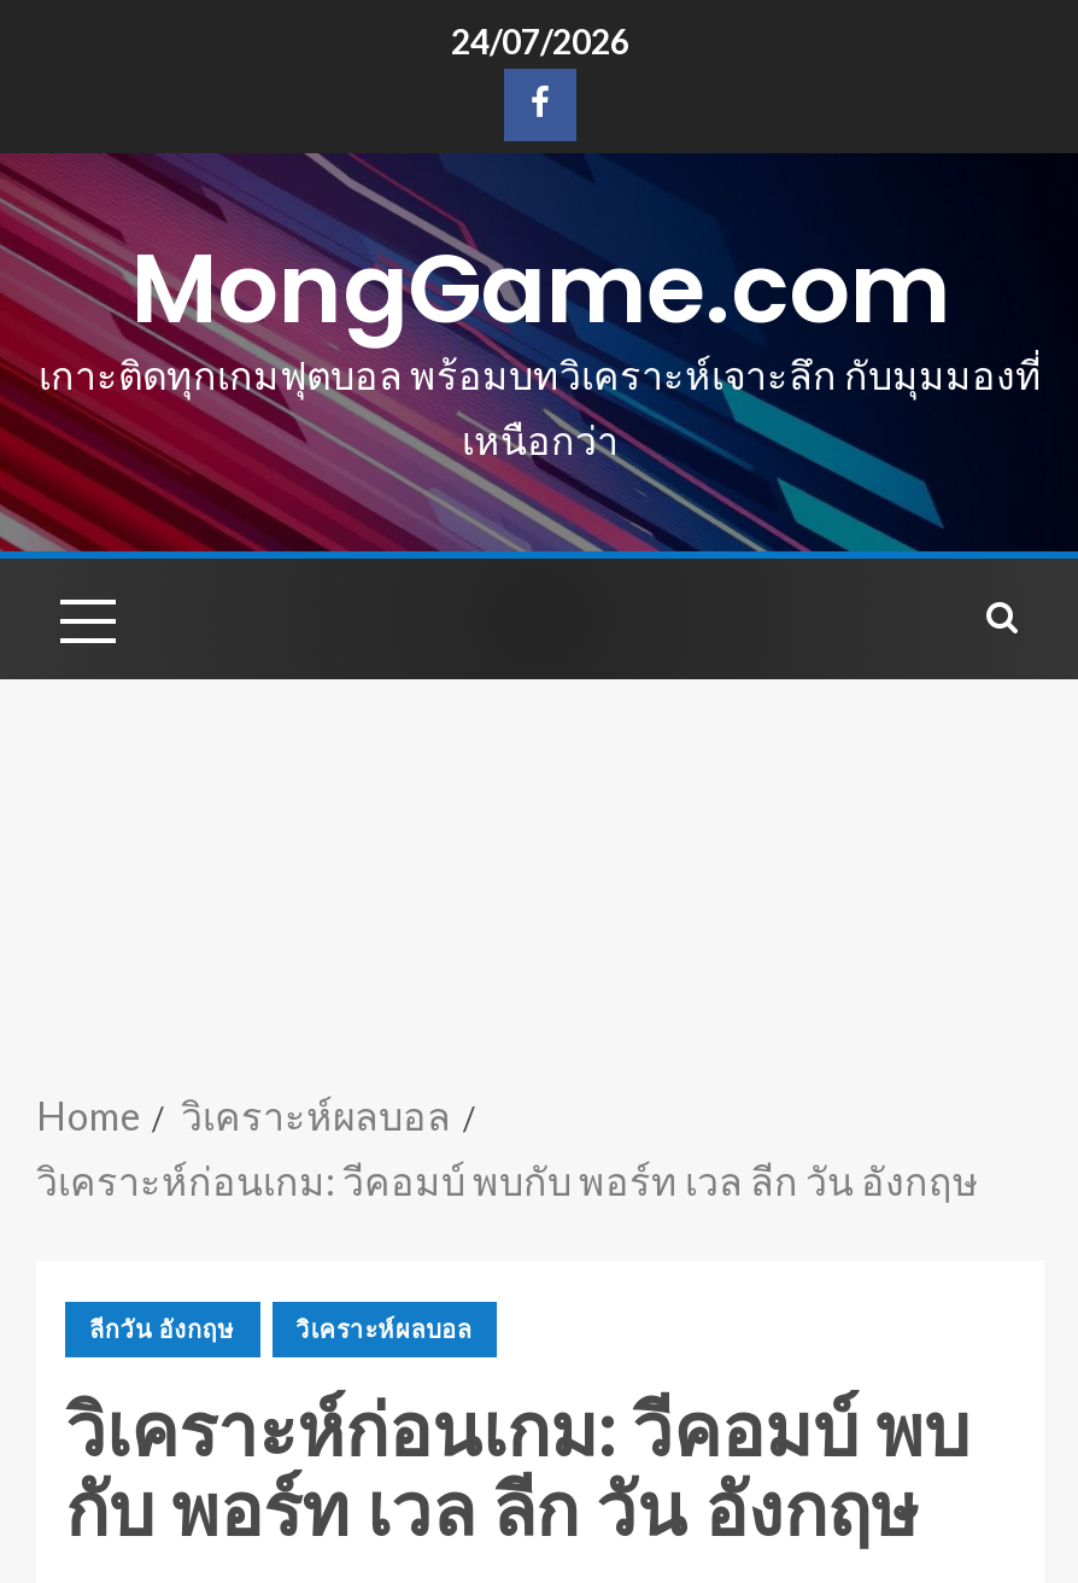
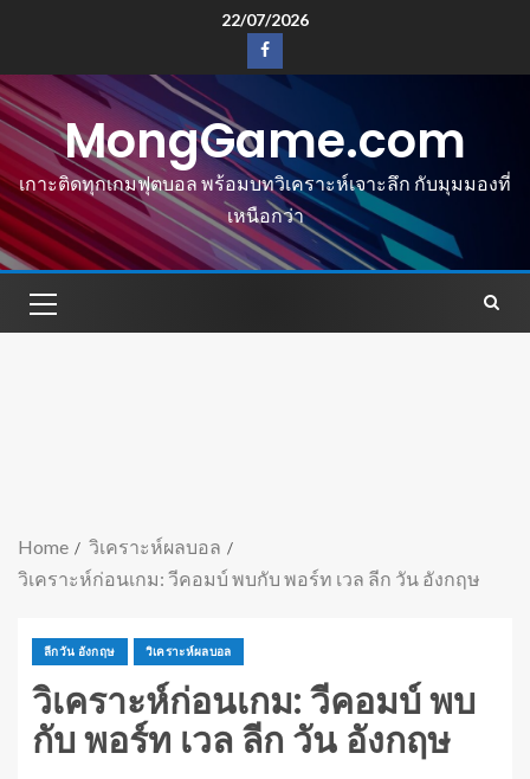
- 24/07/2026
+ 22/07/2026
